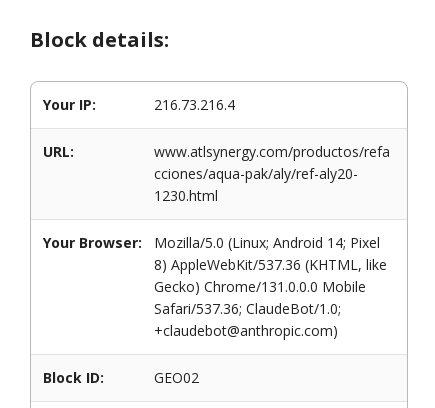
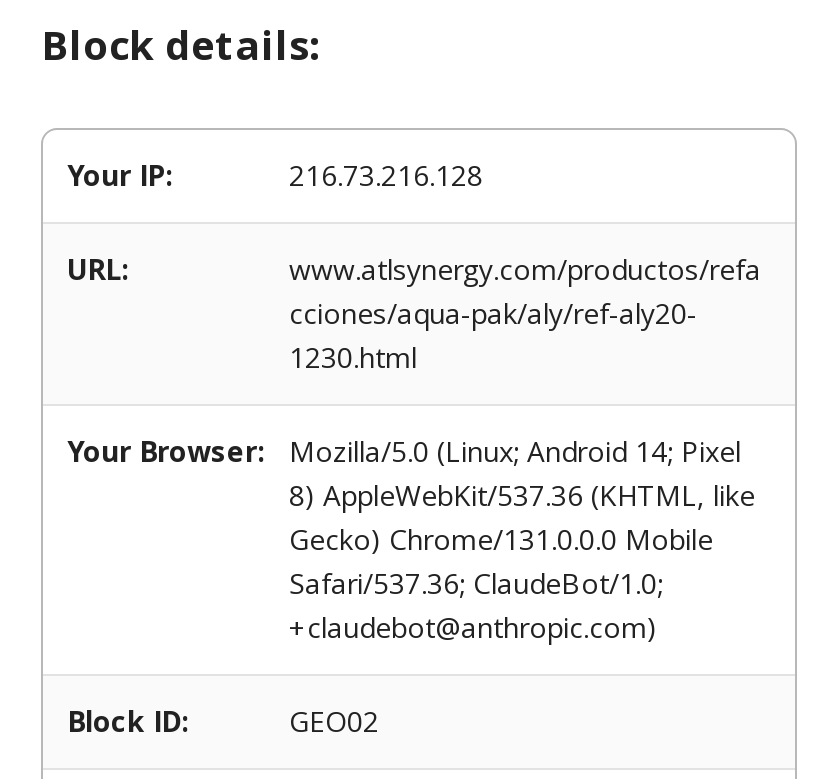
- 216.73.216.4
+ 216.73.216.128
